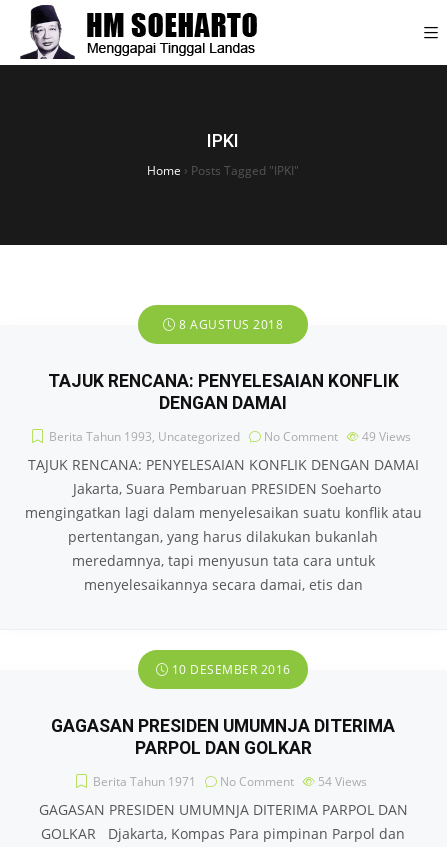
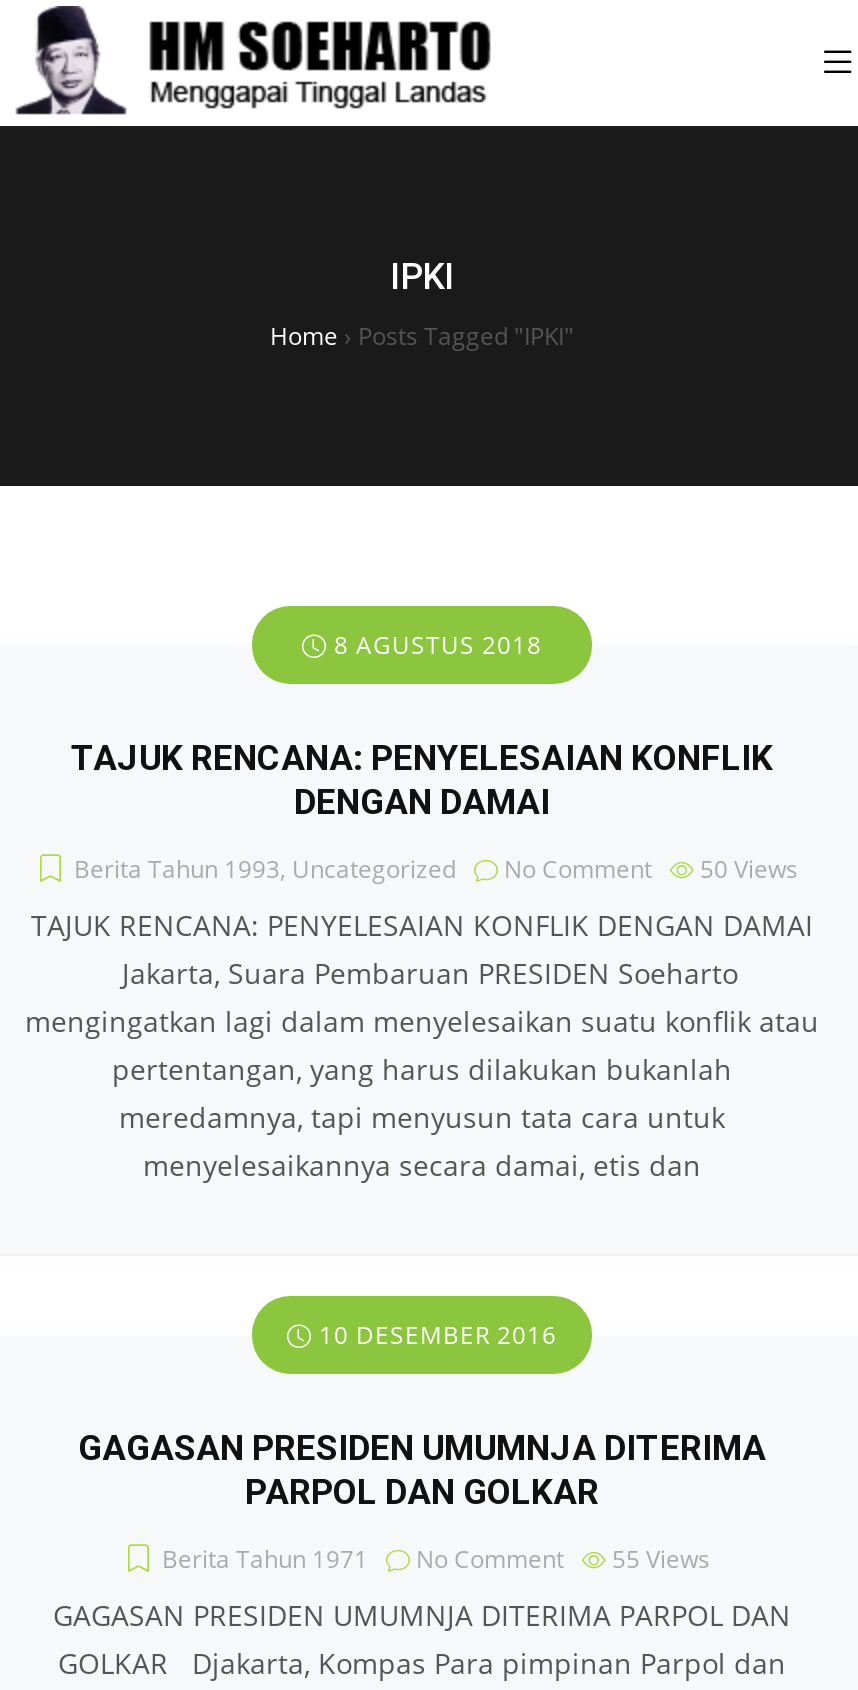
- Berita Tahun 1993, Uncategorized No Comment 49 Views
+ Berita Tahun 1993, Uncategorized No Comment 50 Views

- Berita Tahun 1971 No Comment 54 Views
+ Berita Tahun 1971 No Comment 55 Views
